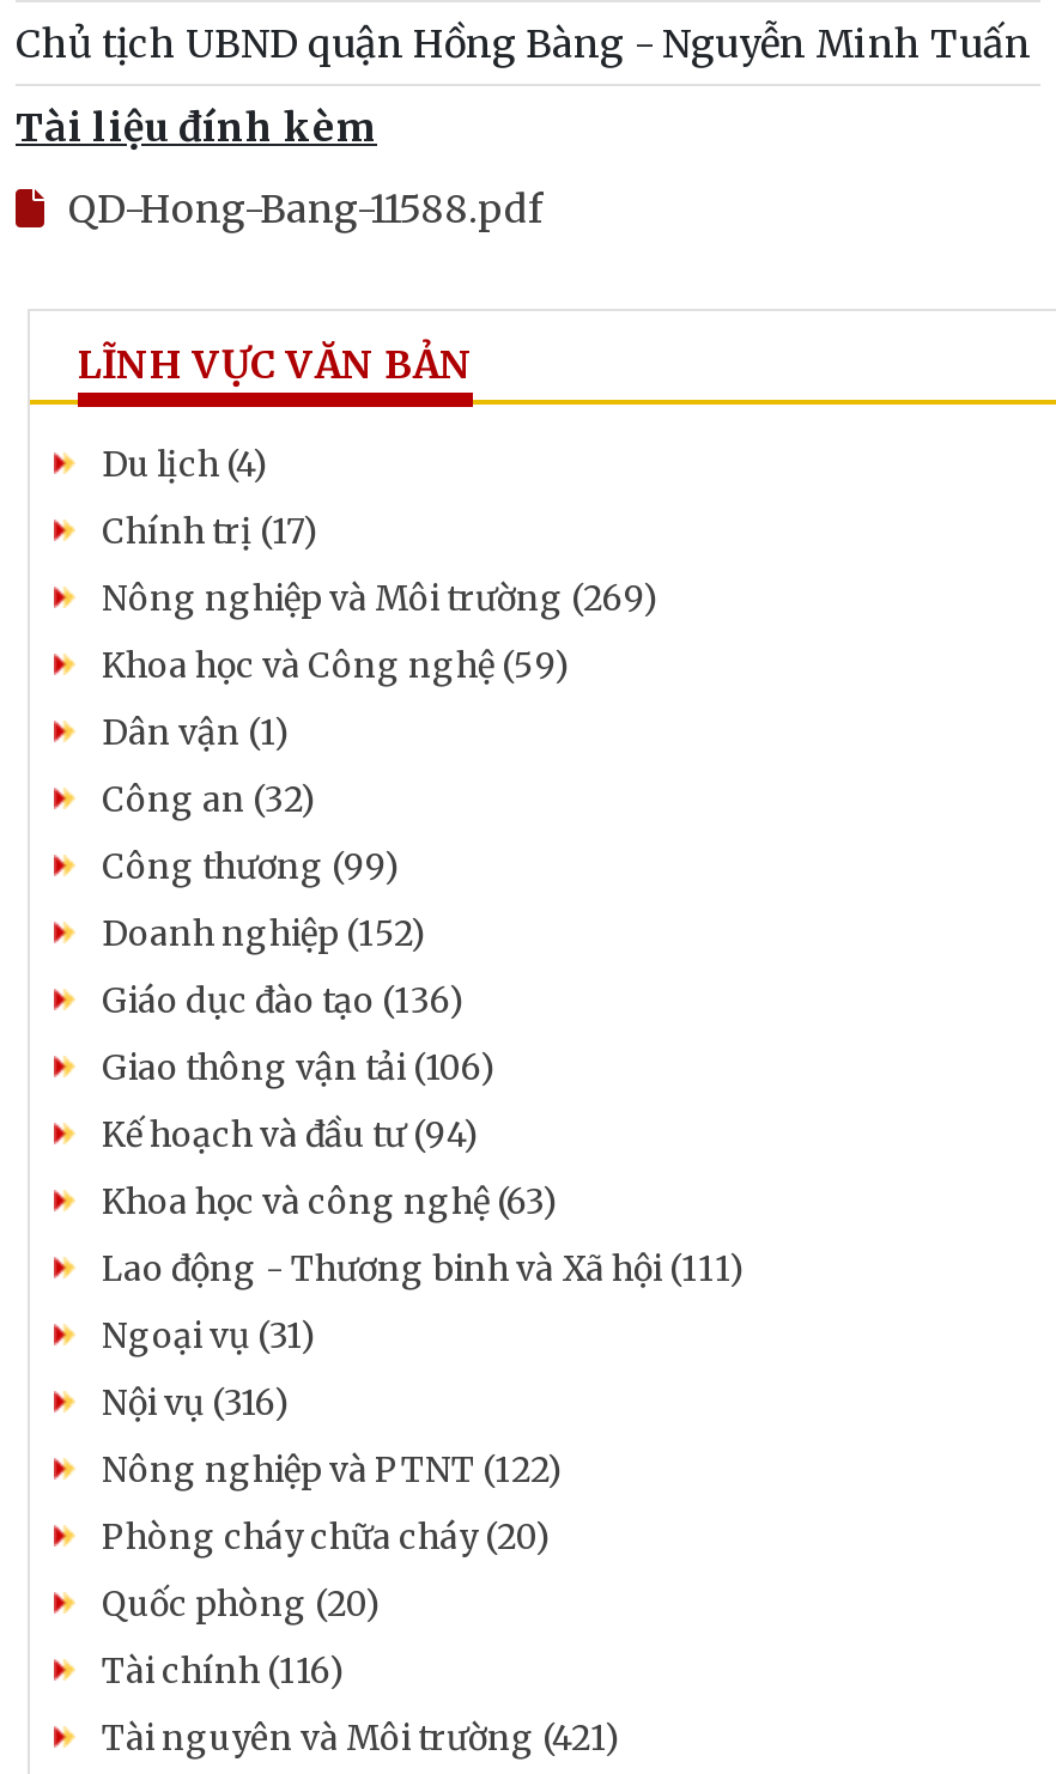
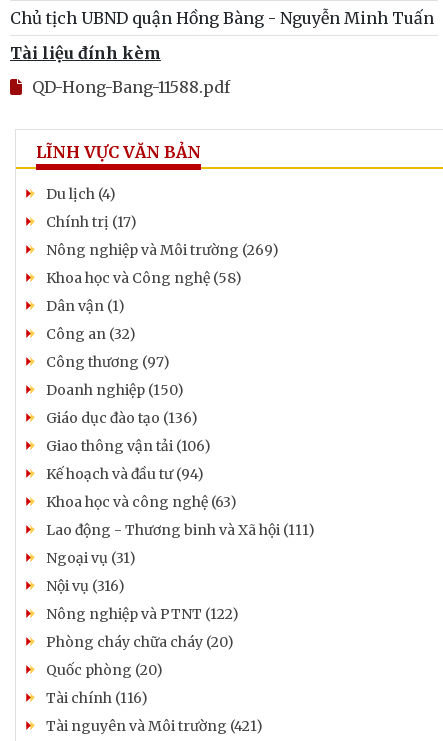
- Khoa học và Công nghệ (59)
+ Khoa học và Công nghệ (58)

- Công thương (99)
+ Công thương (97)

- Doanh nghiệp (152)
+ Doanh nghiệp (150)
